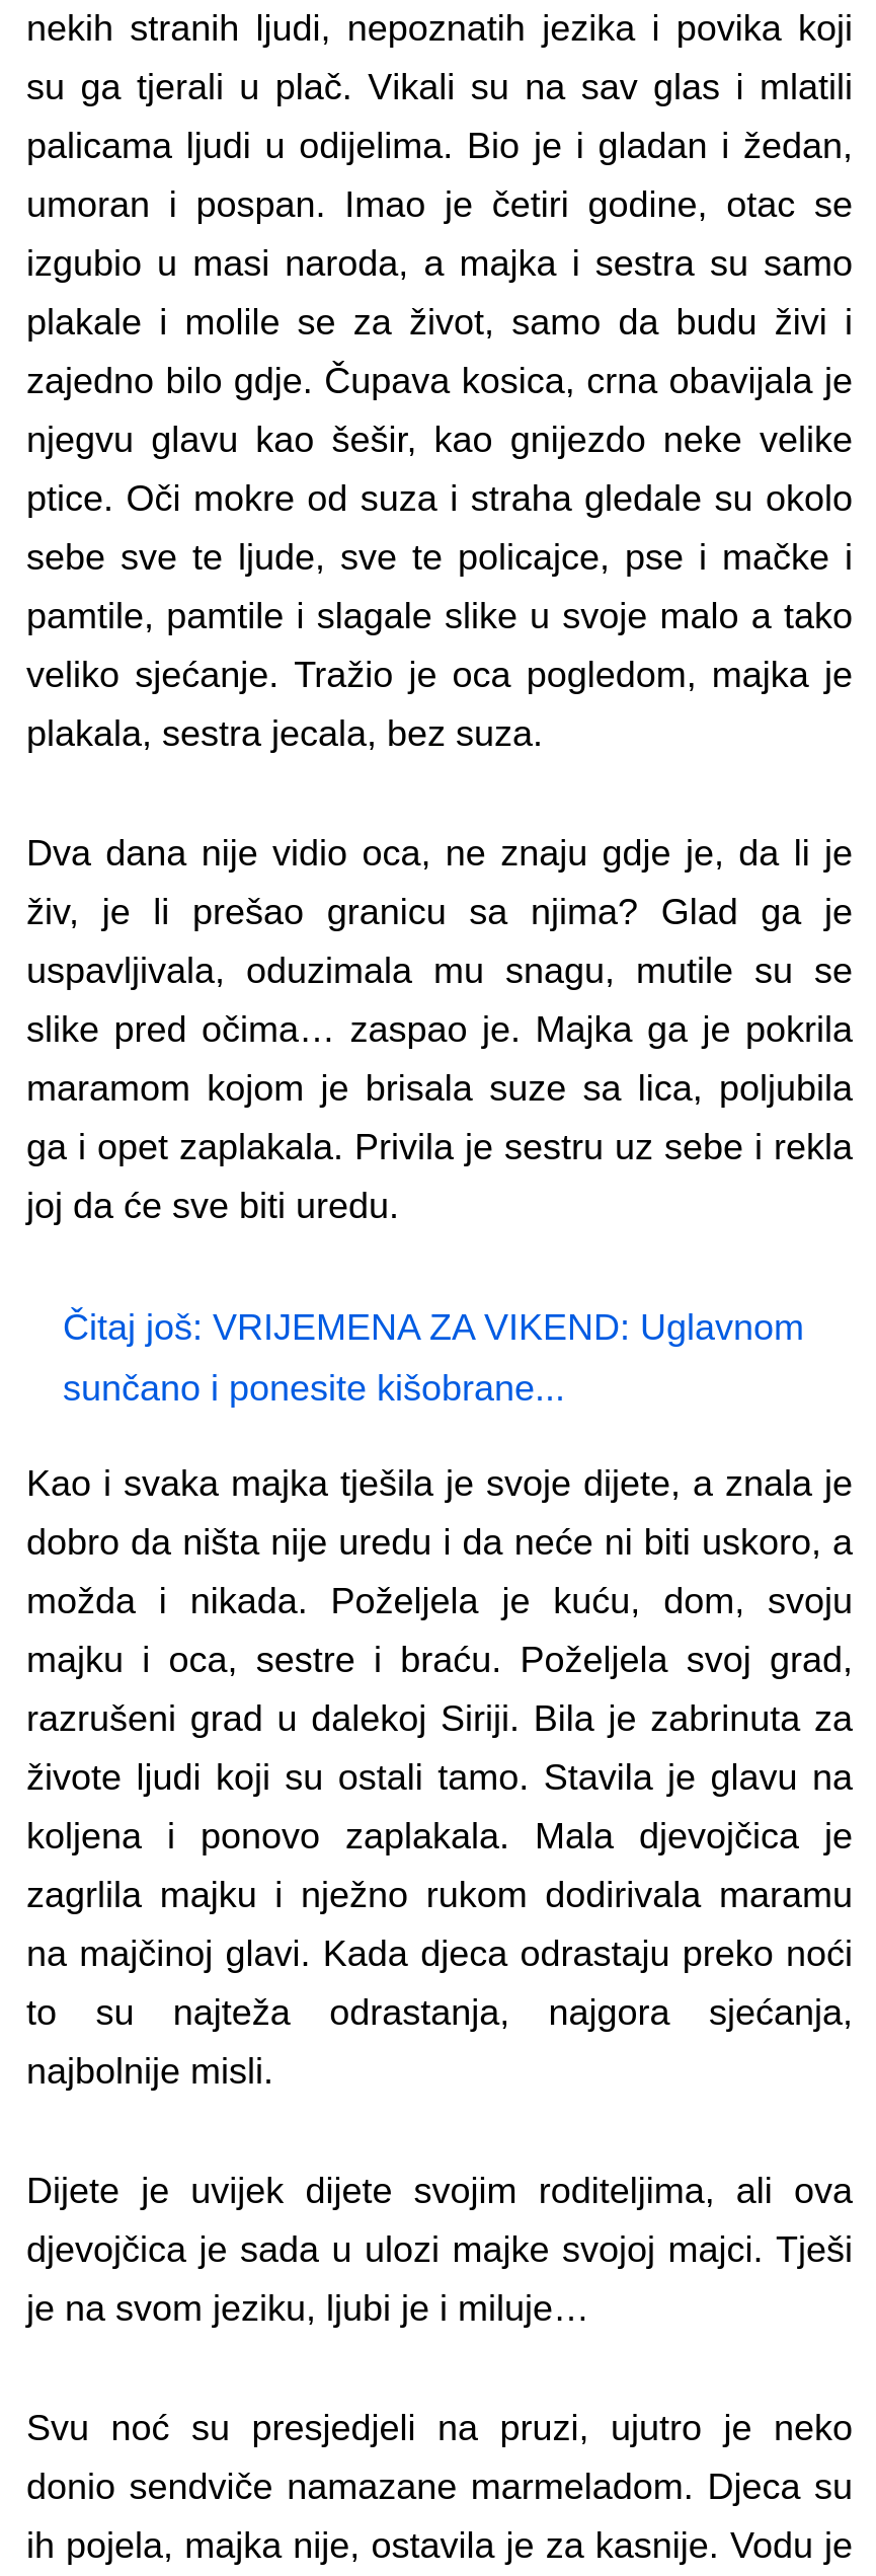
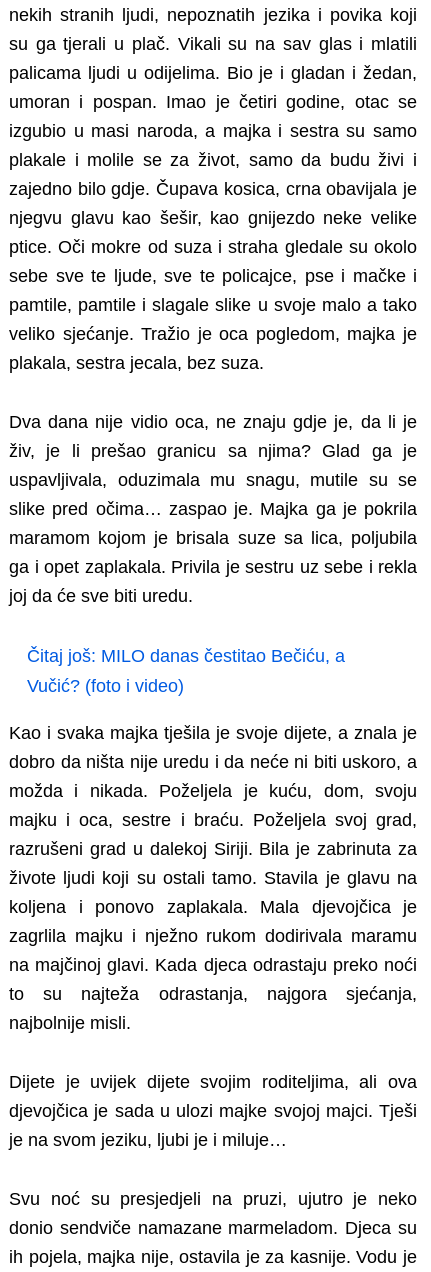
- Čitaj još: VRIJEMENA ZA VIKEND: Uglavnom
+ Čitaj još: MILO danas čestitao Bečiću, a

- sunčano i ponesite kišobrane...
+ Vučić? (foto i video)
